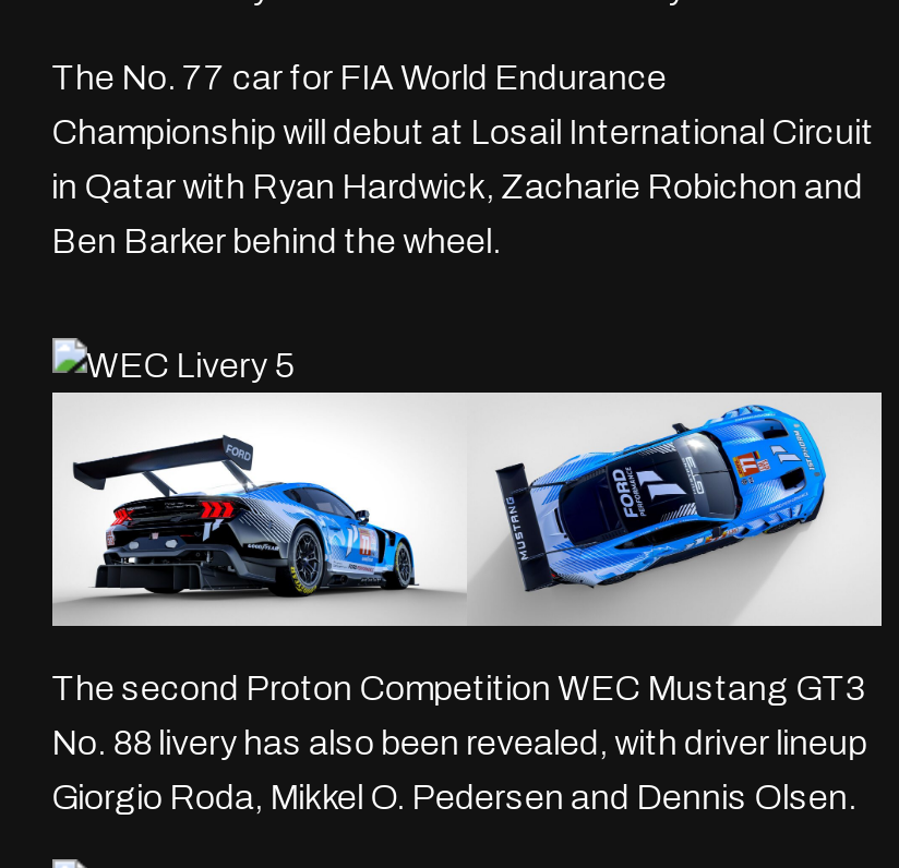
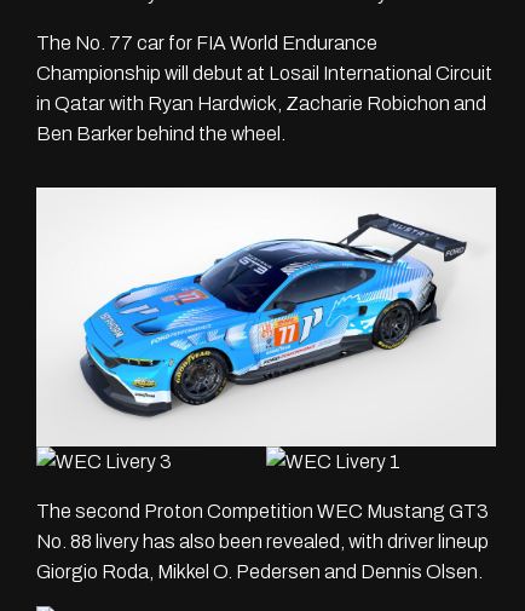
- [image]
+ [image]
